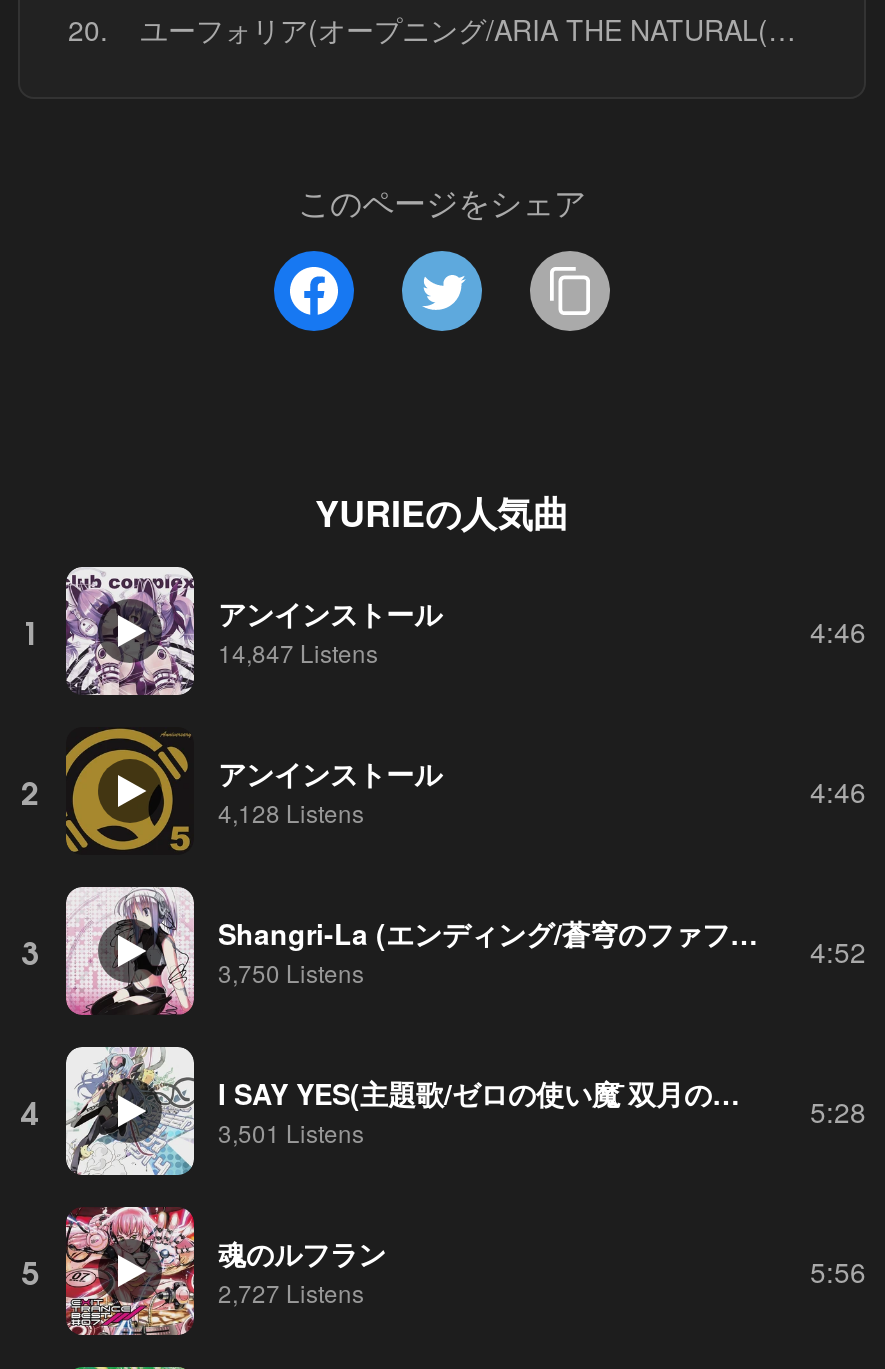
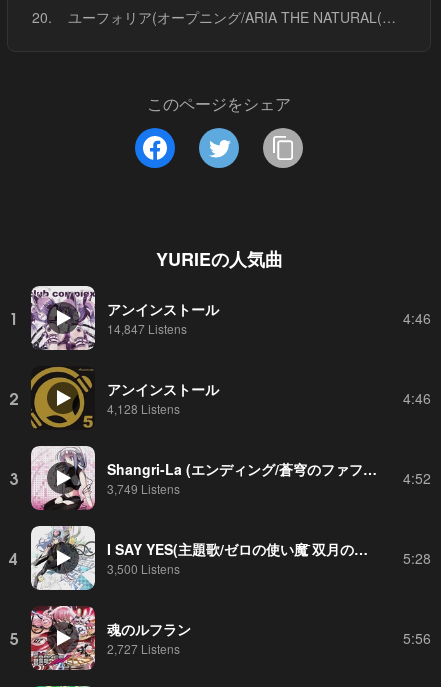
- 3,750 Listens
+ 3,749 Listens

- 3,501 Listens
+ 3,500 Listens
